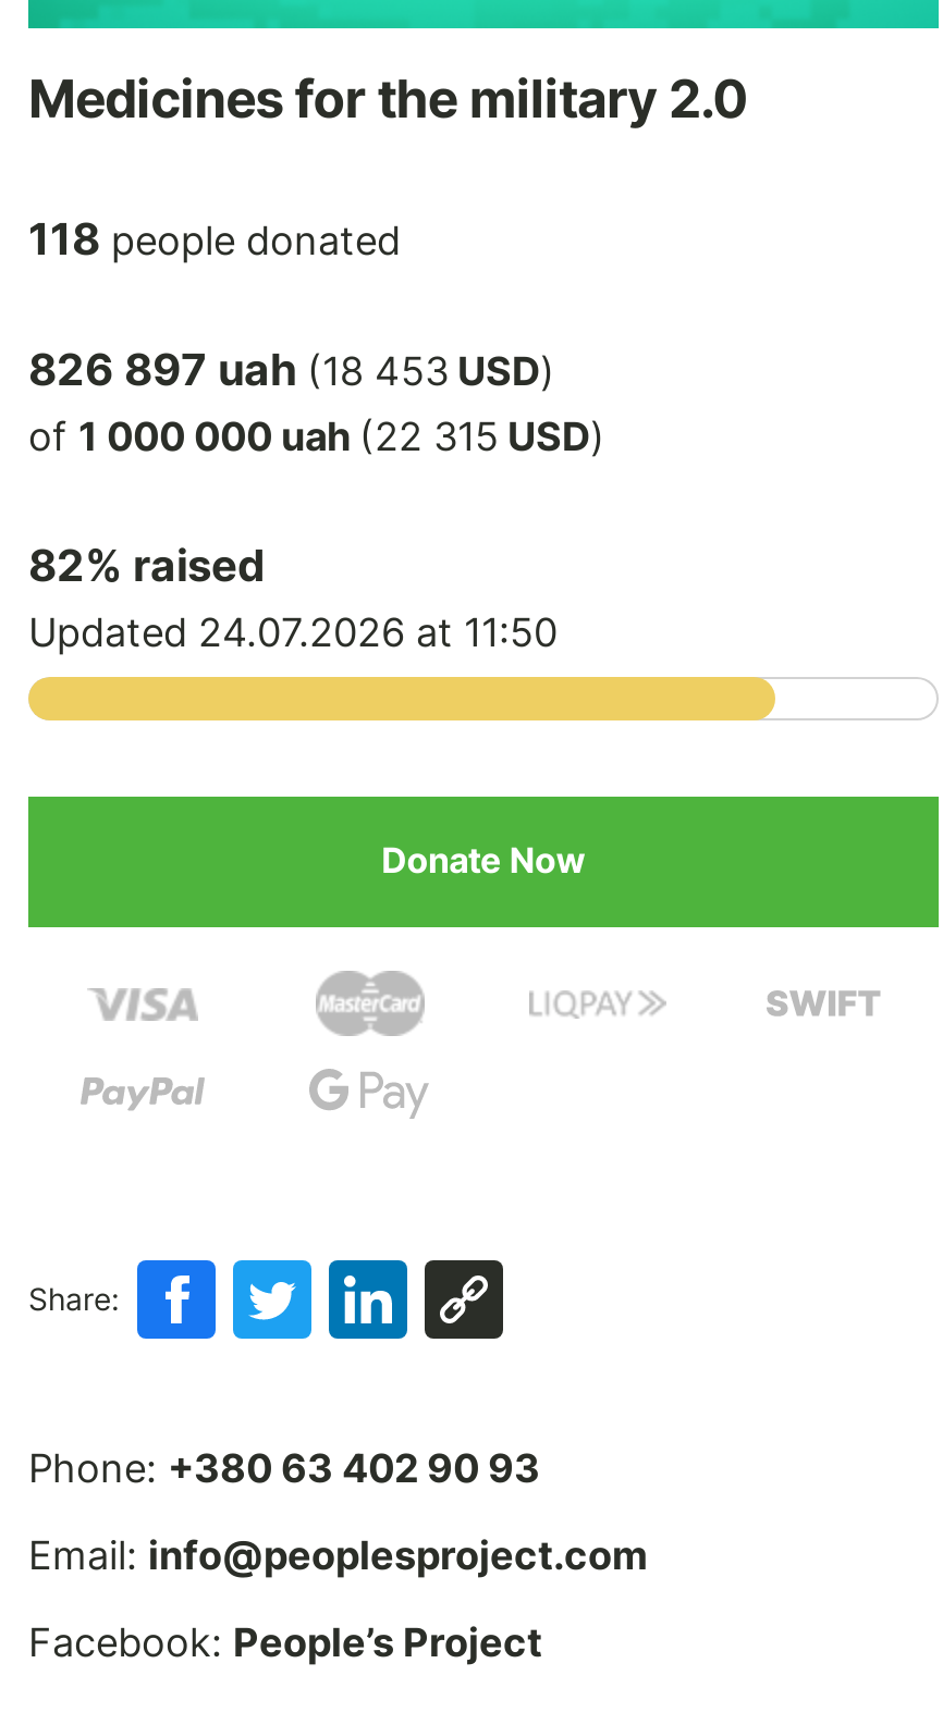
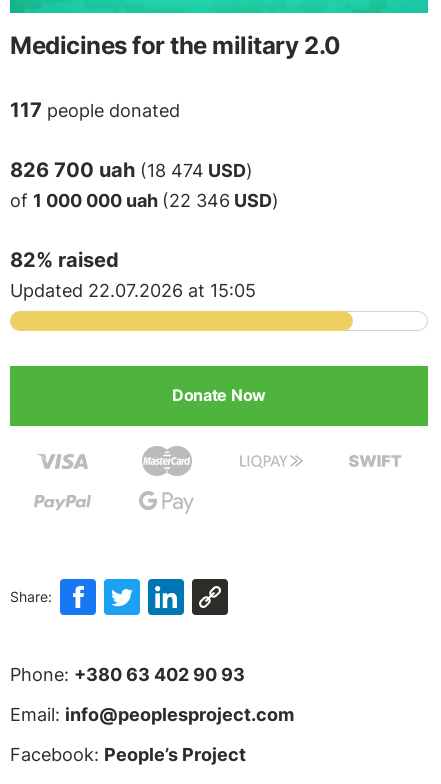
- 118 people donated
+ 117 people donated

- 826 897 uah (18 453 USD)
+ 826 700 uah (18 474 USD)

- of 1 000 000 uah (22 315 USD)
+ of 1 000 000 uah (22 346 USD)

- Updated 24.07.2026 at 11:50
+ Updated 22.07.2026 at 15:05
